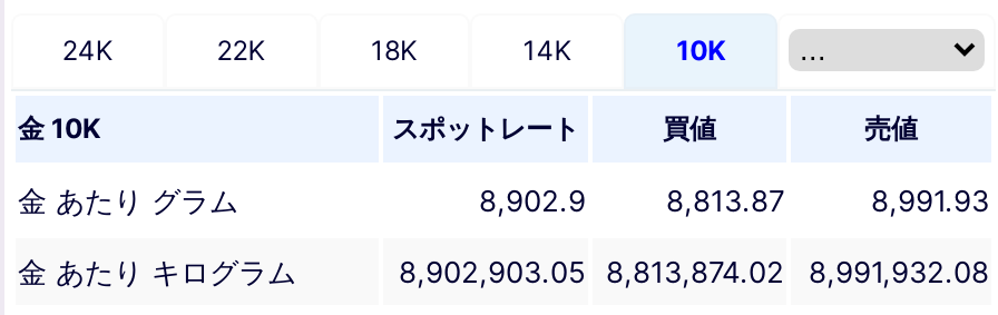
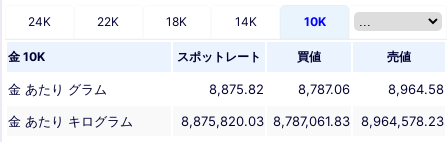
- 8,902.9
+ 8,875.82

- 8,813.87
+ 8,787.06

- 8,991.93
+ 8,964.58

- 8,902,903.05 8,813,874.02
+ 8,875,820.03 8,787,061.83

- 8,991,932.08
+ 8,964,578.23
